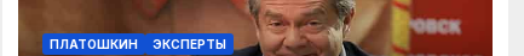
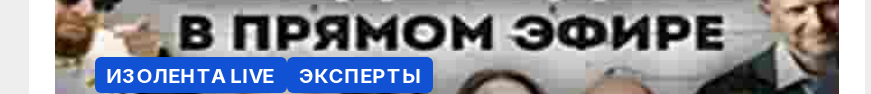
- ПЛАТОШКИН
+ ИЗОЛЕНТА LIVE
